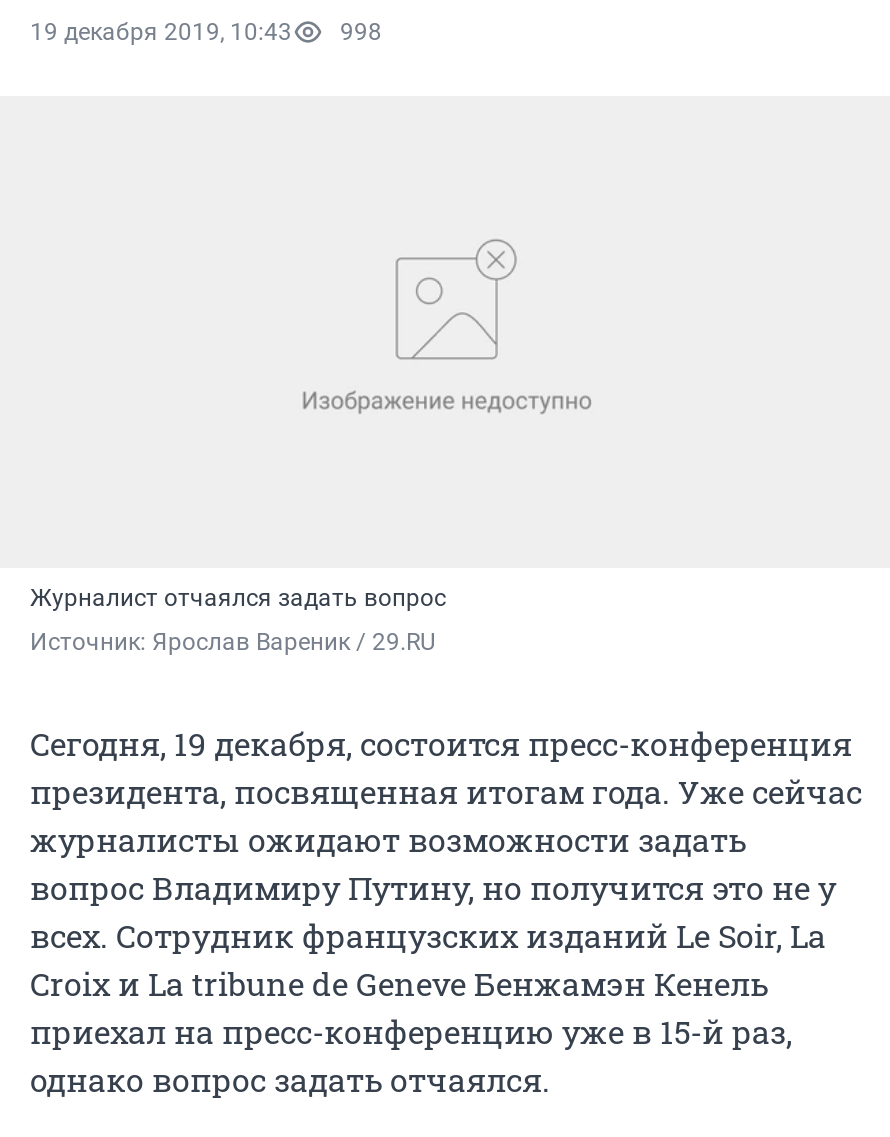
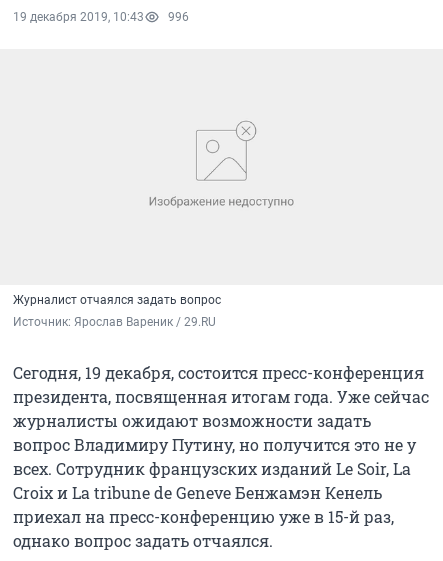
- 19 декабря 2019, 10:43 998
+ 19 декабря 2019, 10:43 996
